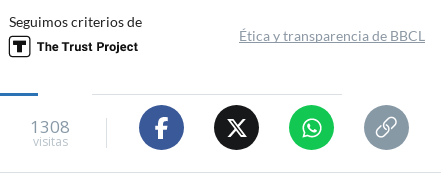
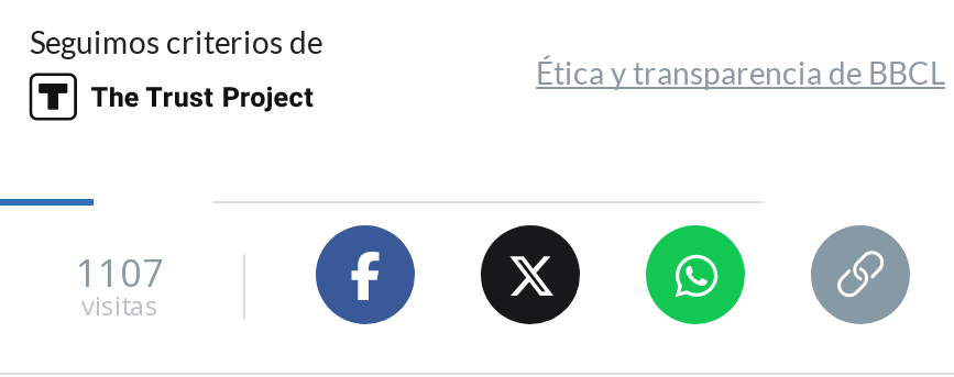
- 1308
+ 1107
